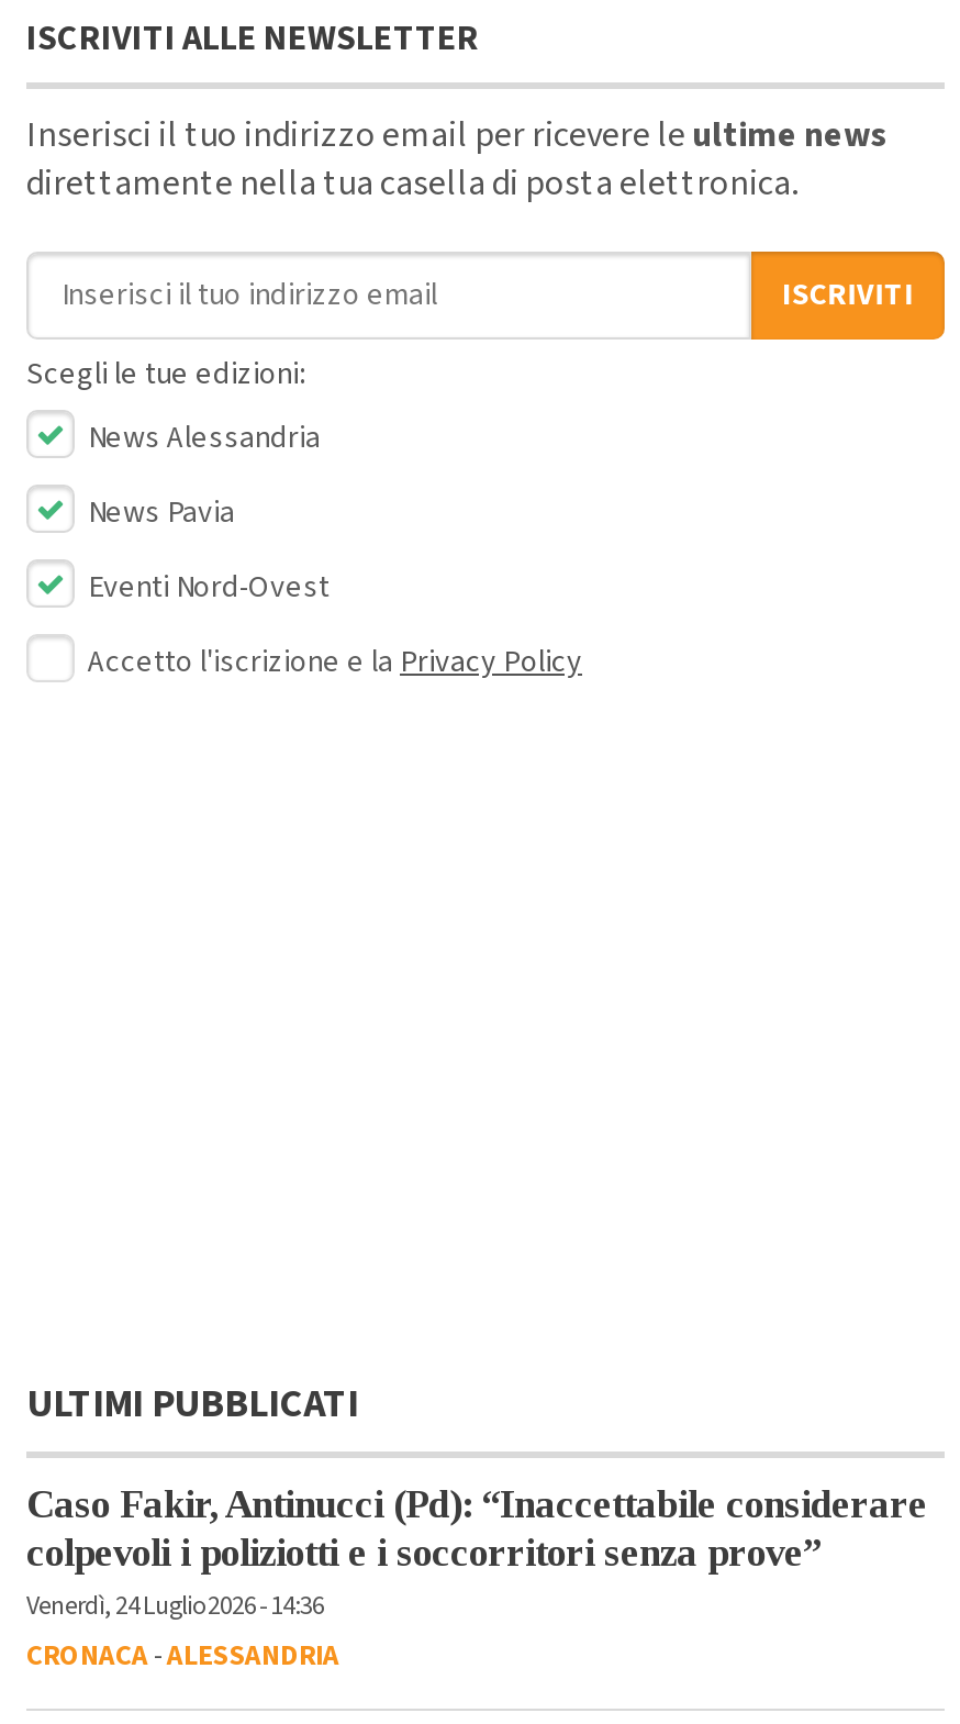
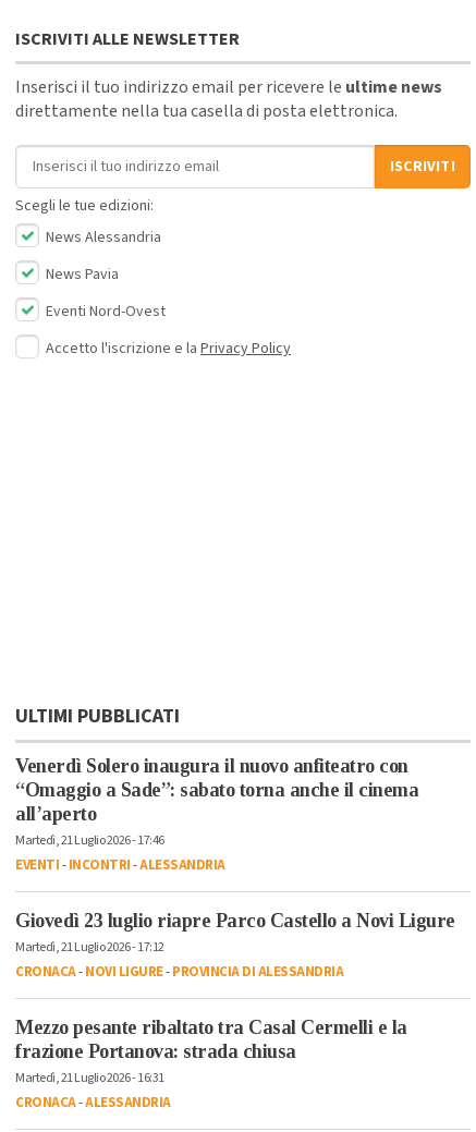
- Caso Fakir, Antinucci (Pd): “Inaccettabile considerare
- colpevoli i poliziotti e i soccorritori senza prove”
- Venerdì, 24 Luglio 2026 - 14:36
+ Venerdì Solero inaugura il nuovo anfiteatro con
+ “Omaggio a Sade”: sabato torna anche il cinema
+ all’aperto
+ Martedì, 21 Luglio 2026 - 17:46
+ EVENTI-INCONTRI-ALESSANDRIA
+ Giovedì 23 luglio riapre Parco Castello a Novi Ligure
+ Martedì, 21 Luglio 2026 - 17:12
+ CRONACA-NOVI LIGURE-PROVINCIA DI ALESSANDRIA
+ Mezzo pesante ribaltato tra Casal Cermelli e la
+ frazione Portanova: strada chiusa
+ Martedì, 21 Luglio 2026 - 16:31
